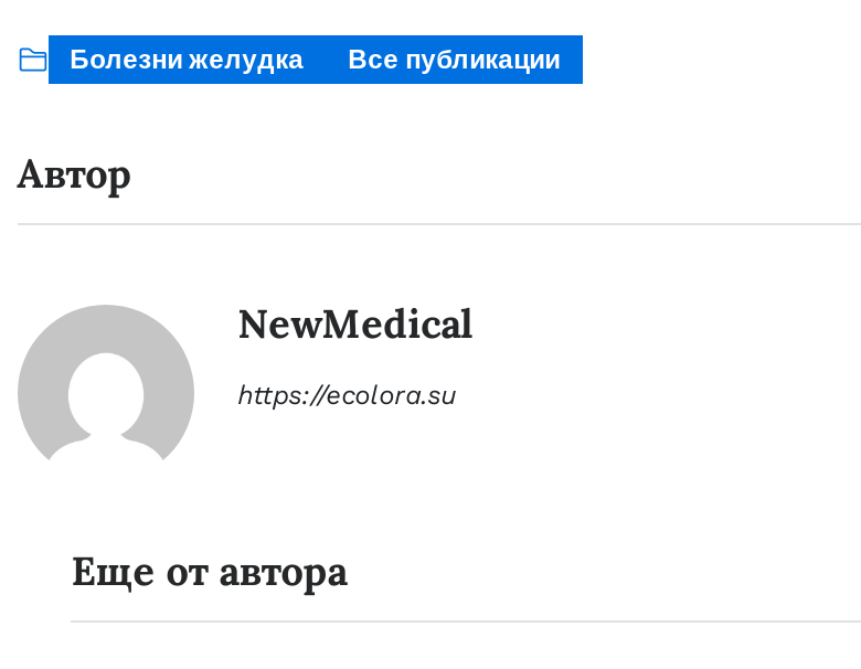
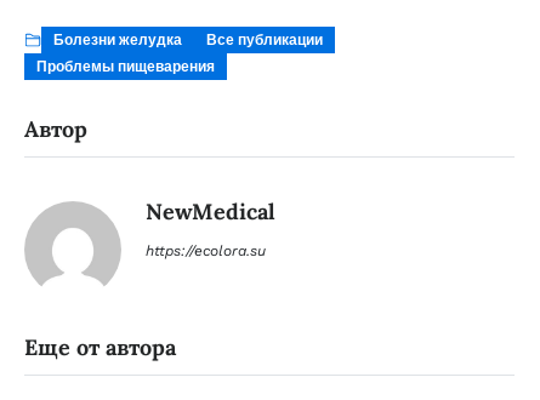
+ Проблемы пищеварения
